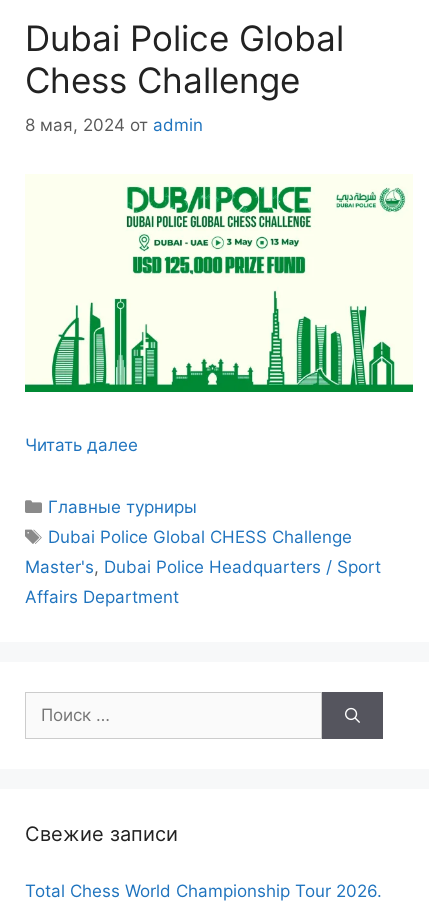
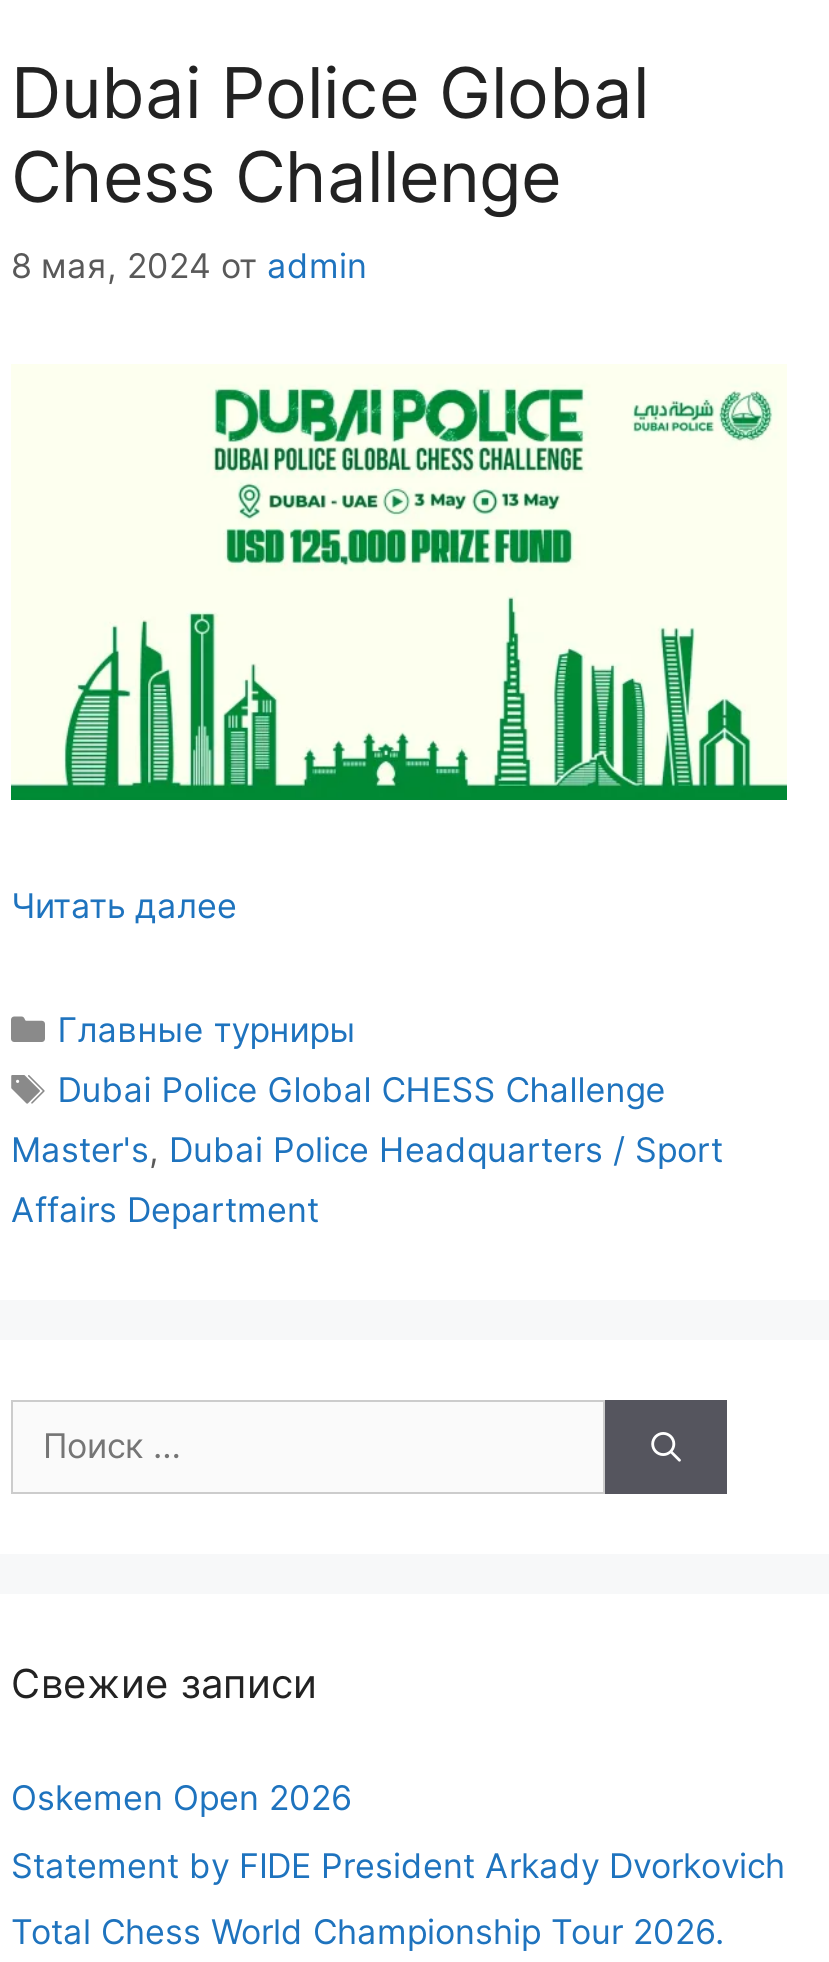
+ Oskemen Open 2026
+ Statement by FIDE President Arkady Dvorkovich
